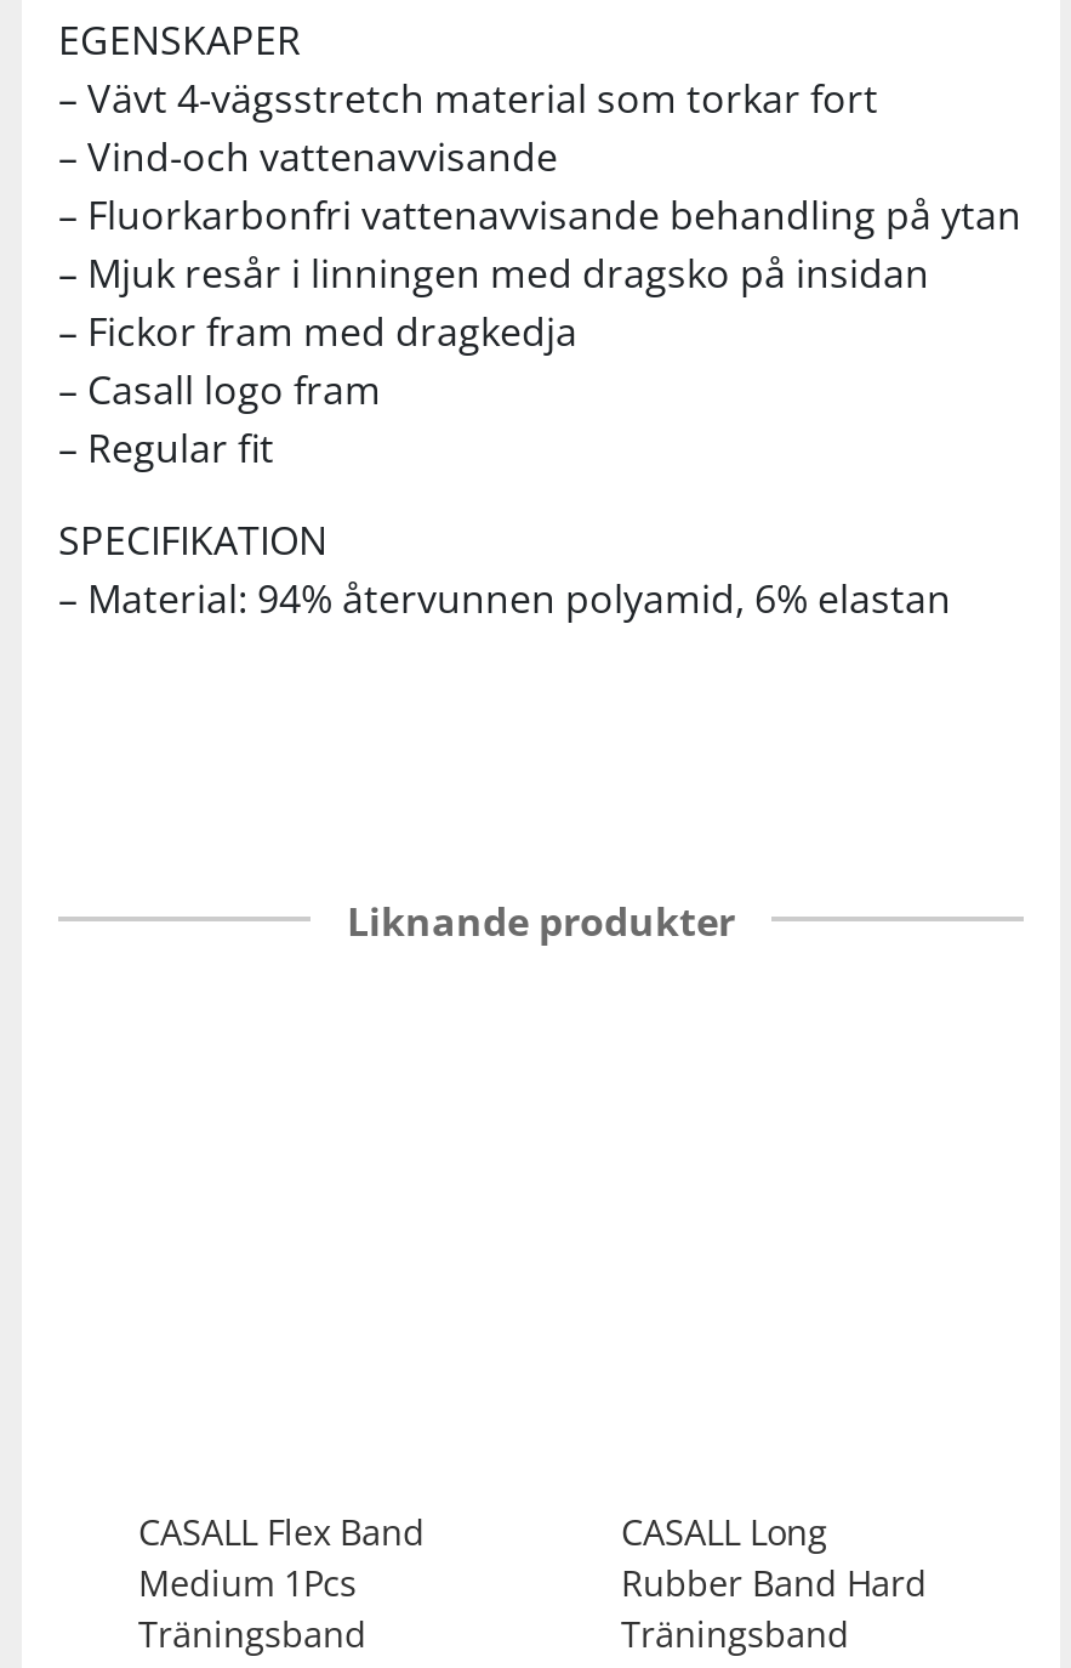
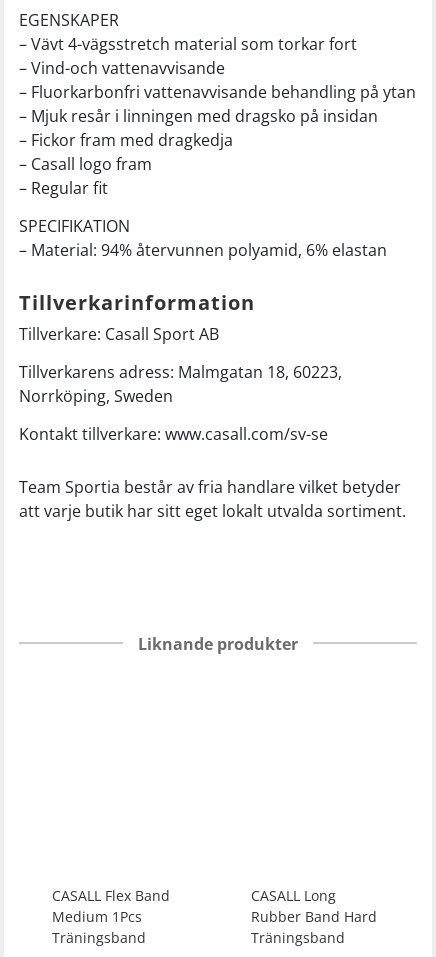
+ Tillverkarinformation
+ Tillverkare: Casall Sport AB
+ Tillverkarens adress: Malmgatan 18, 60223,
+ Norrköping, Sweden
+ Kontakt tillverkare: www.casall.com/sv-se
+ Team Sportia består av fria handlare vilket betyder
+ att varje butik har sitt eget lokalt utvalda sortiment.
